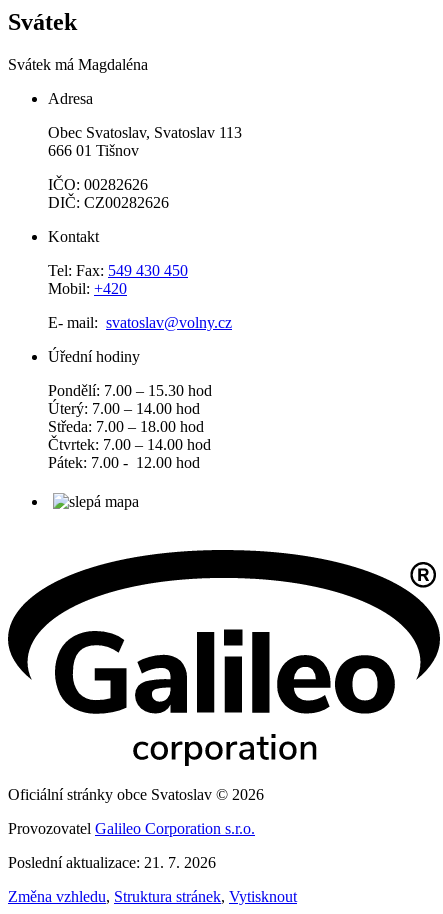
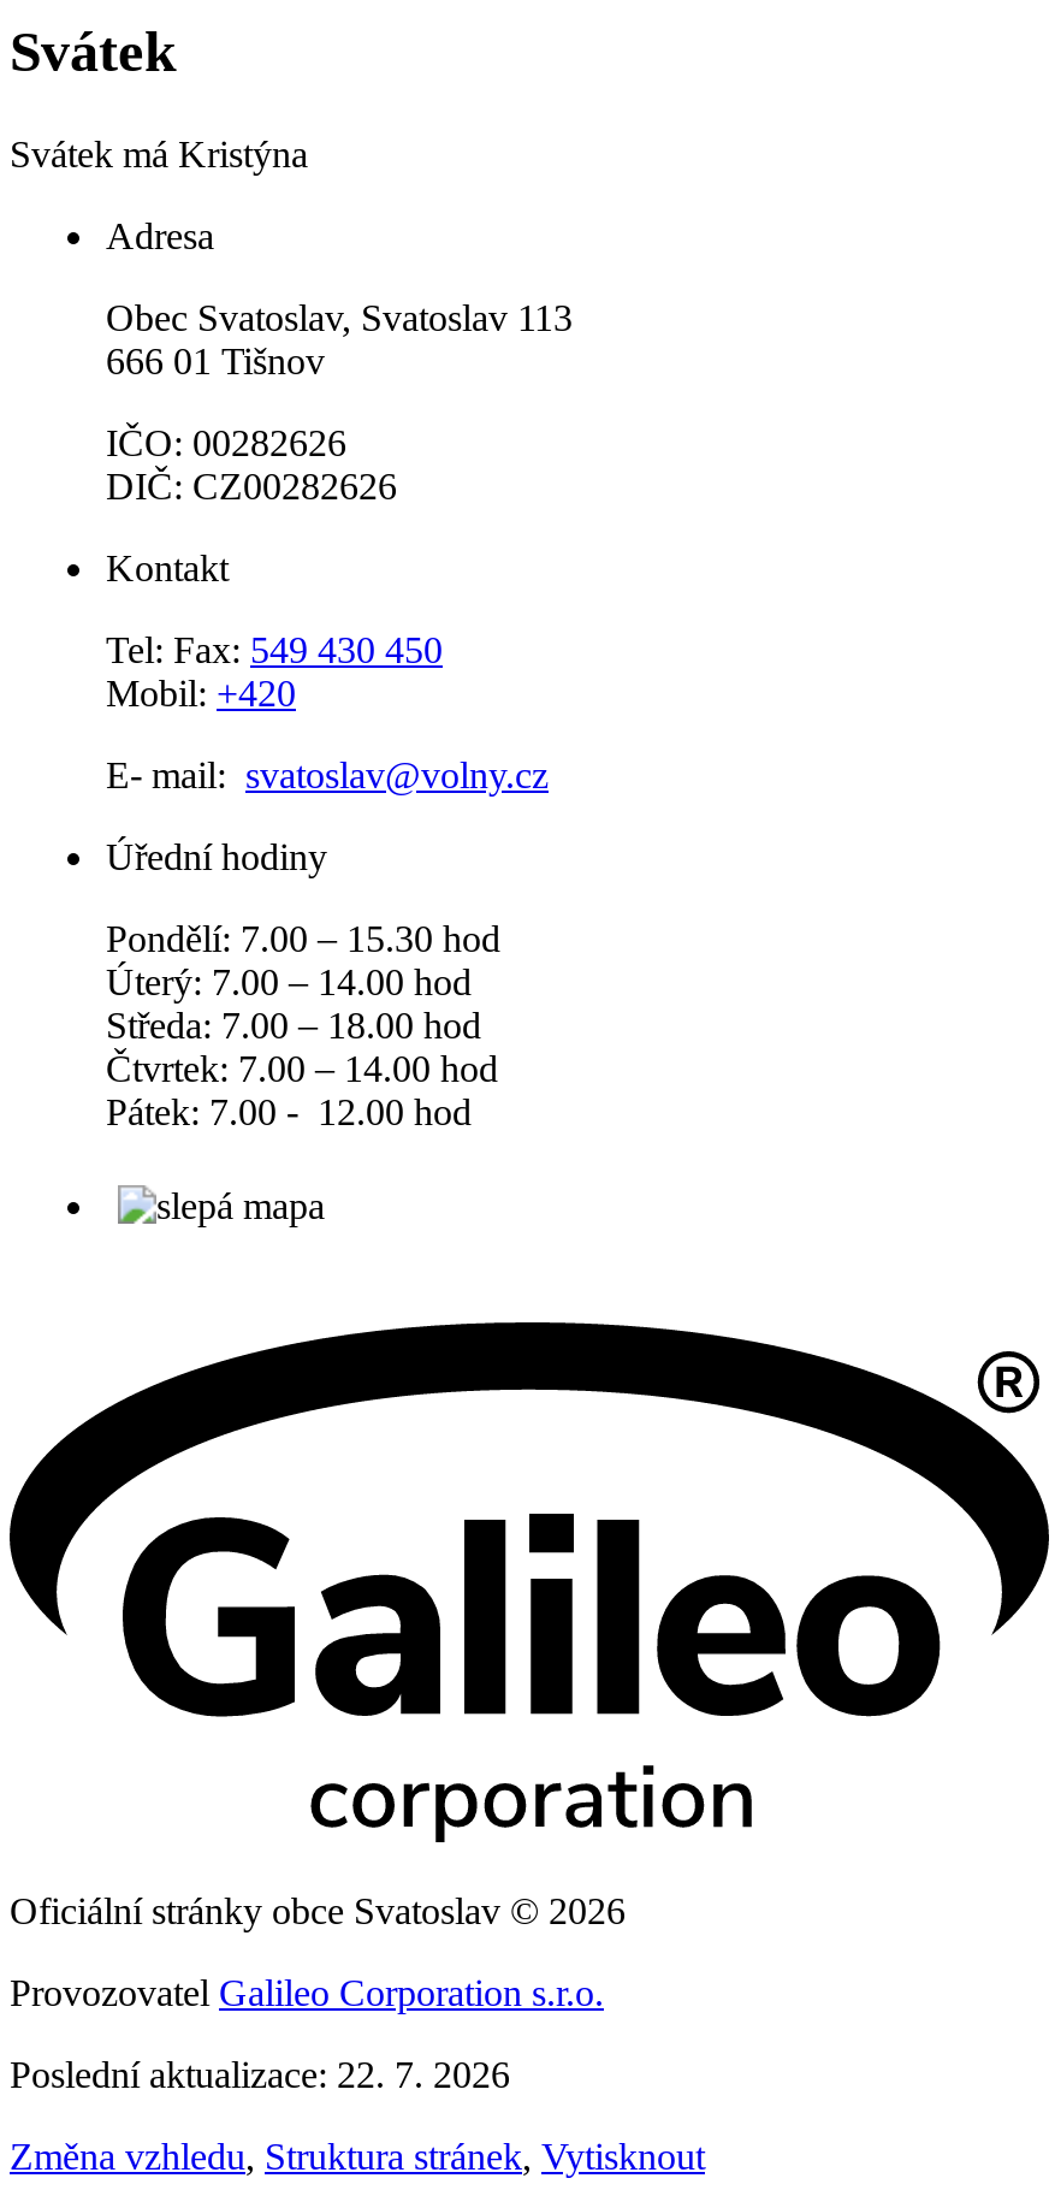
- Svátek má Magdaléna
+ Svátek má Kristýna

- Poslední aktualizace: 21. 7. 2026
+ Poslední aktualizace: 22. 7. 2026
